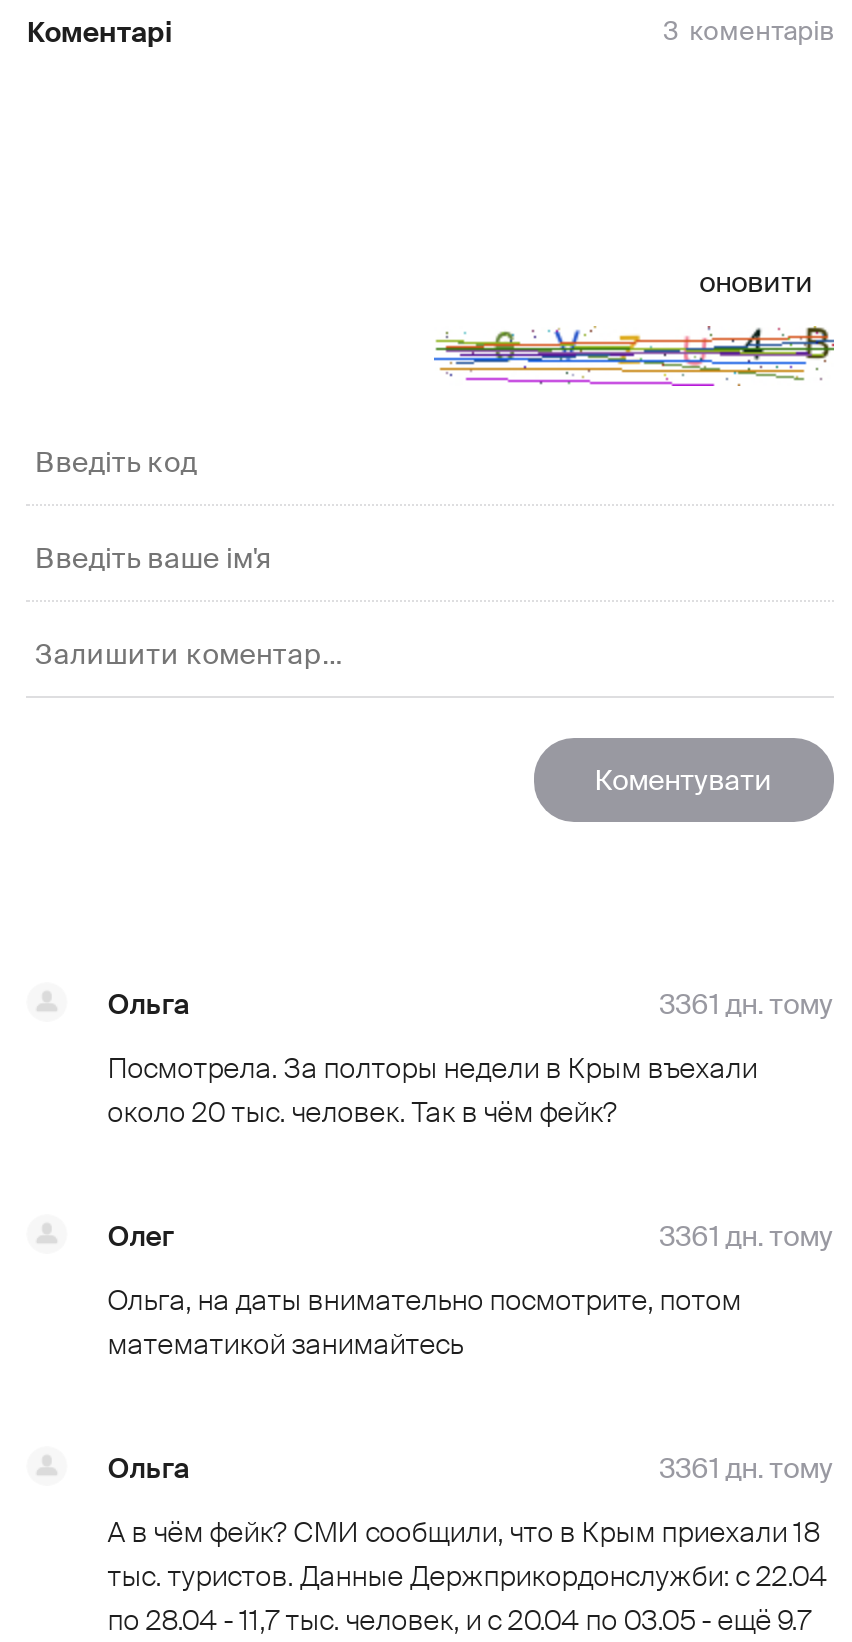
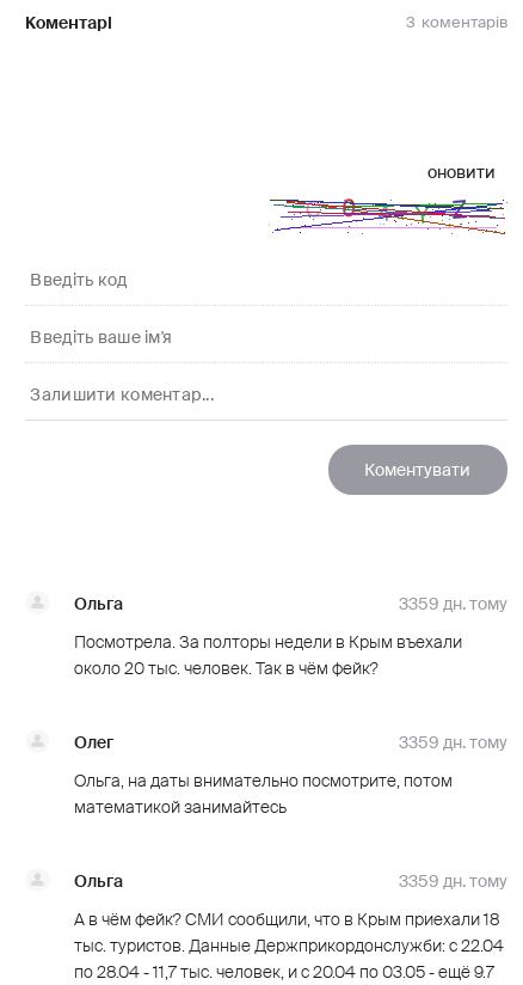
- [image]
+ [image]

- 3361 дн. тому
+ 3359 дн. тому

- 3361 дн. тому
+ 3359 дн. тому

- 3361 дн. тому
+ 3359 дн. тому
